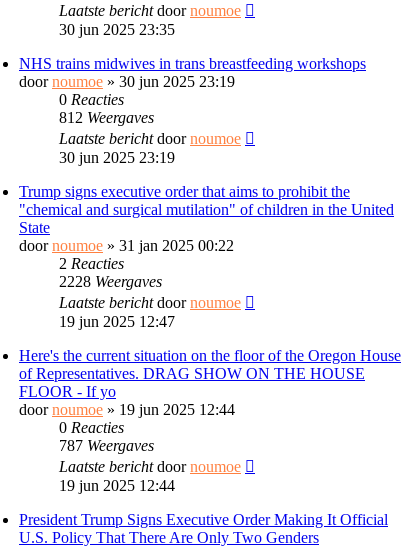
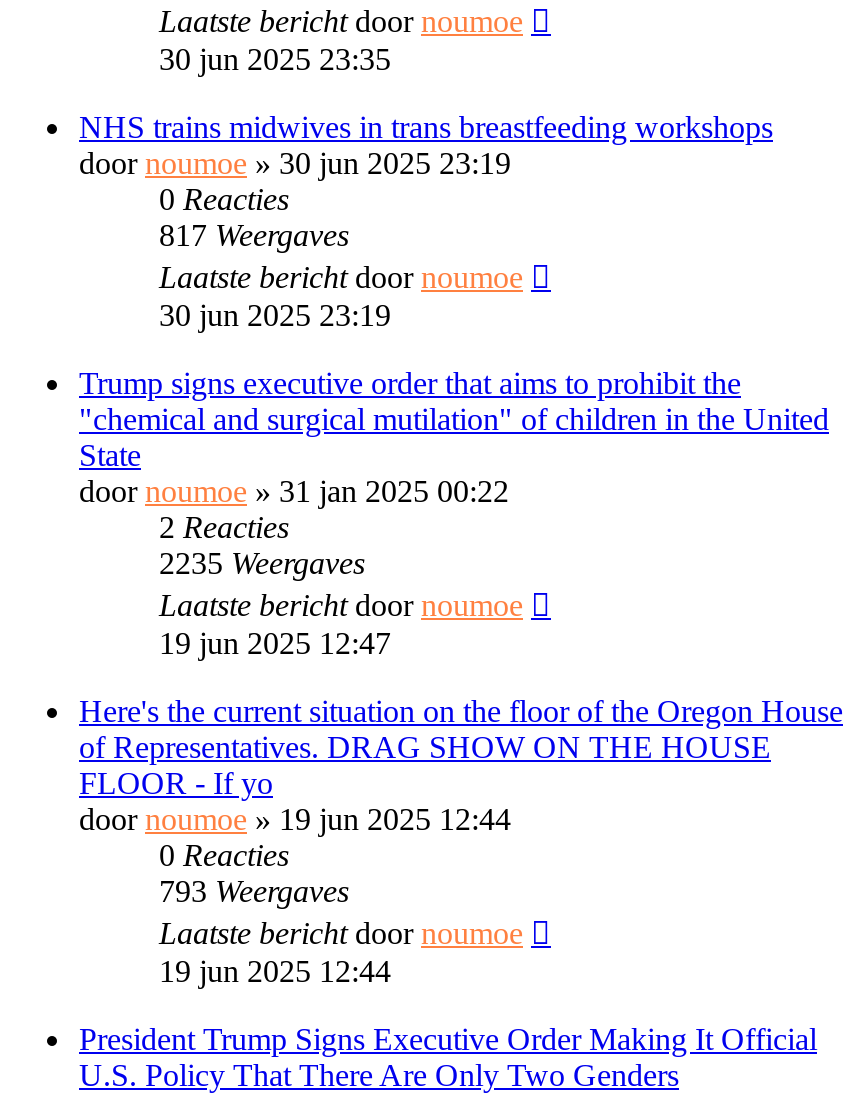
- 812 Weergaves
+ 817 Weergaves

- 2228 Weergaves
+ 2235 Weergaves

- 787 Weergaves
+ 793 Weergaves
